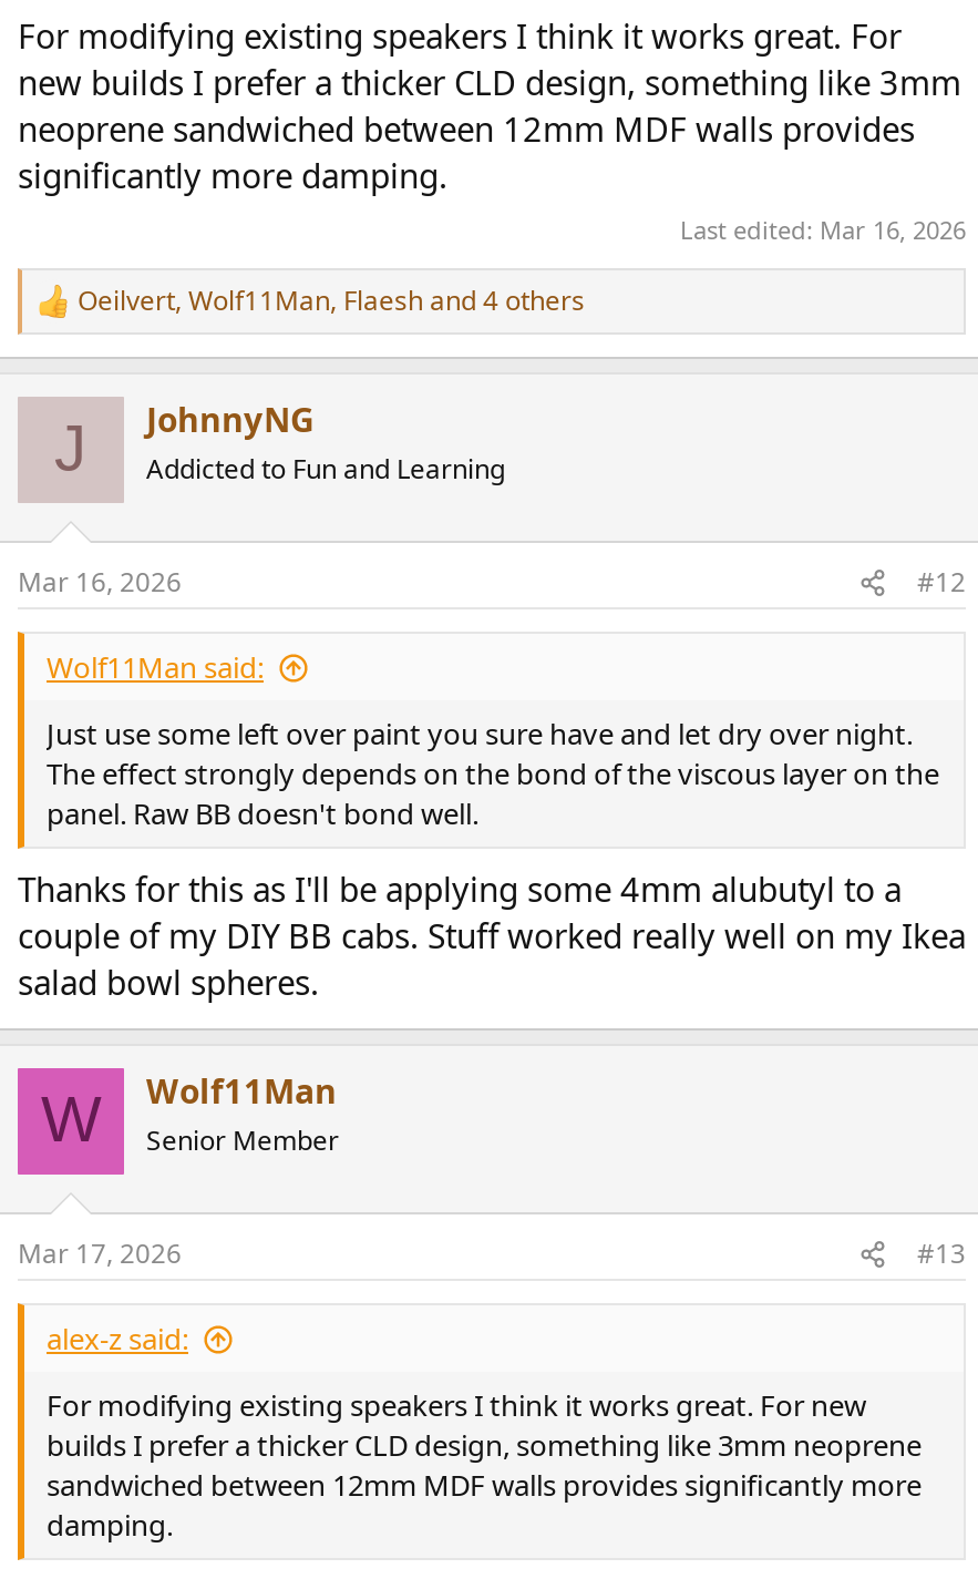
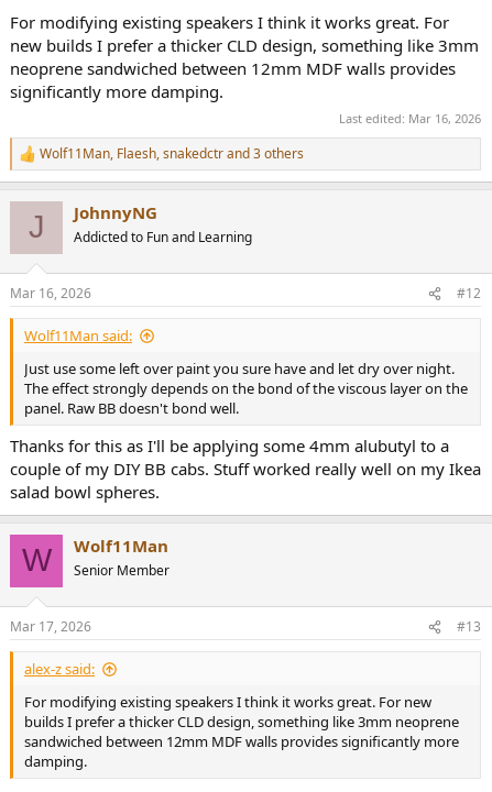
- Oeilvert, Wolf11Man, Flaesh and 4 others
+ Wolf11Man, Flaesh, snakedctr and 3 others
